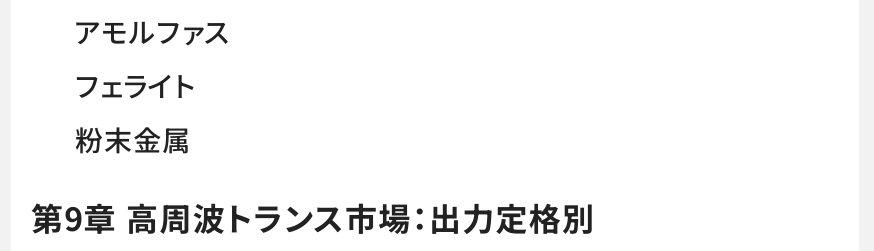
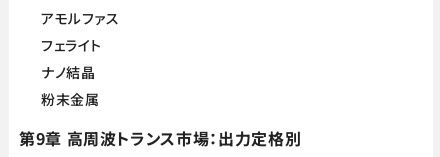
+ ナノ結晶
